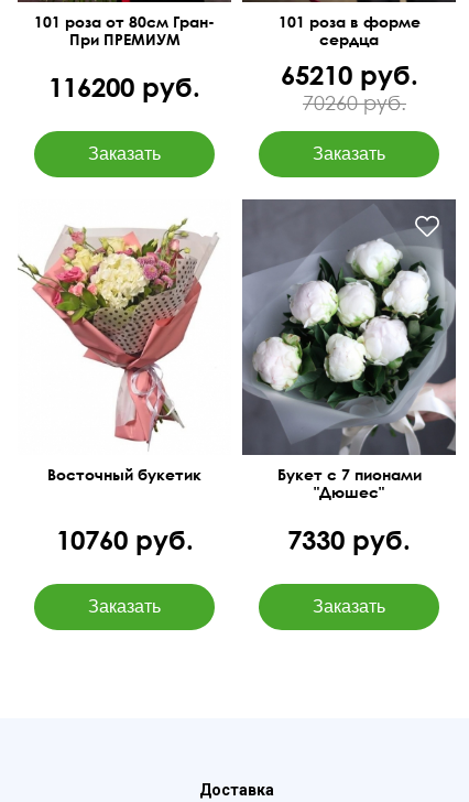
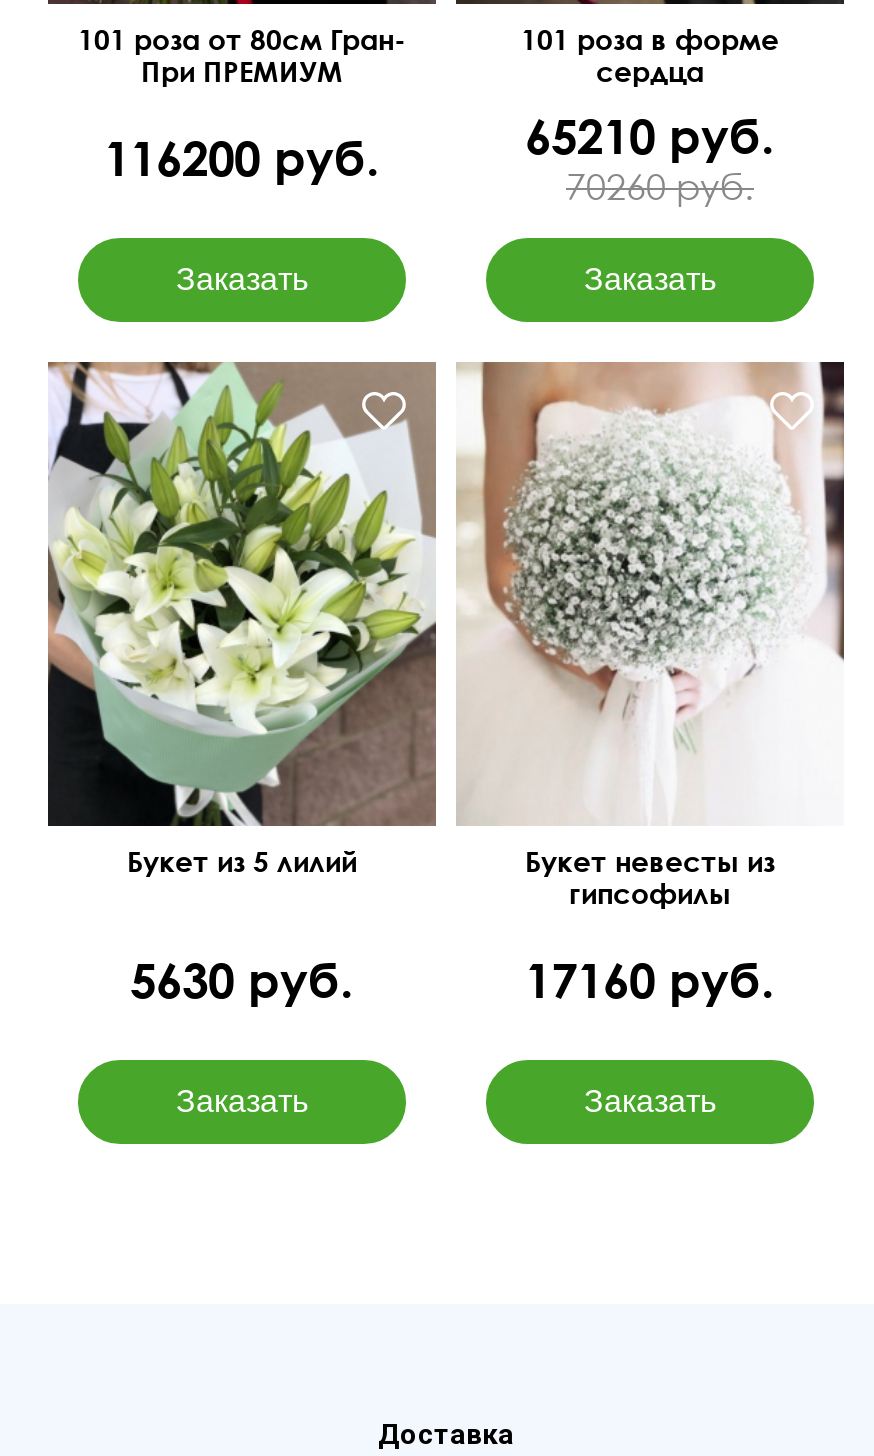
- [image]
- Восточный букетик
+ [image]
+ Букет из 5 лилий

- [image]
- Букет с 7 пионами
- "Дюшес"
+ [image]
+ Букет невесты из
+ гипсофилы

- 10760 руб.
+ 5630 руб.

- 7330 руб.
+ 17160 руб.
